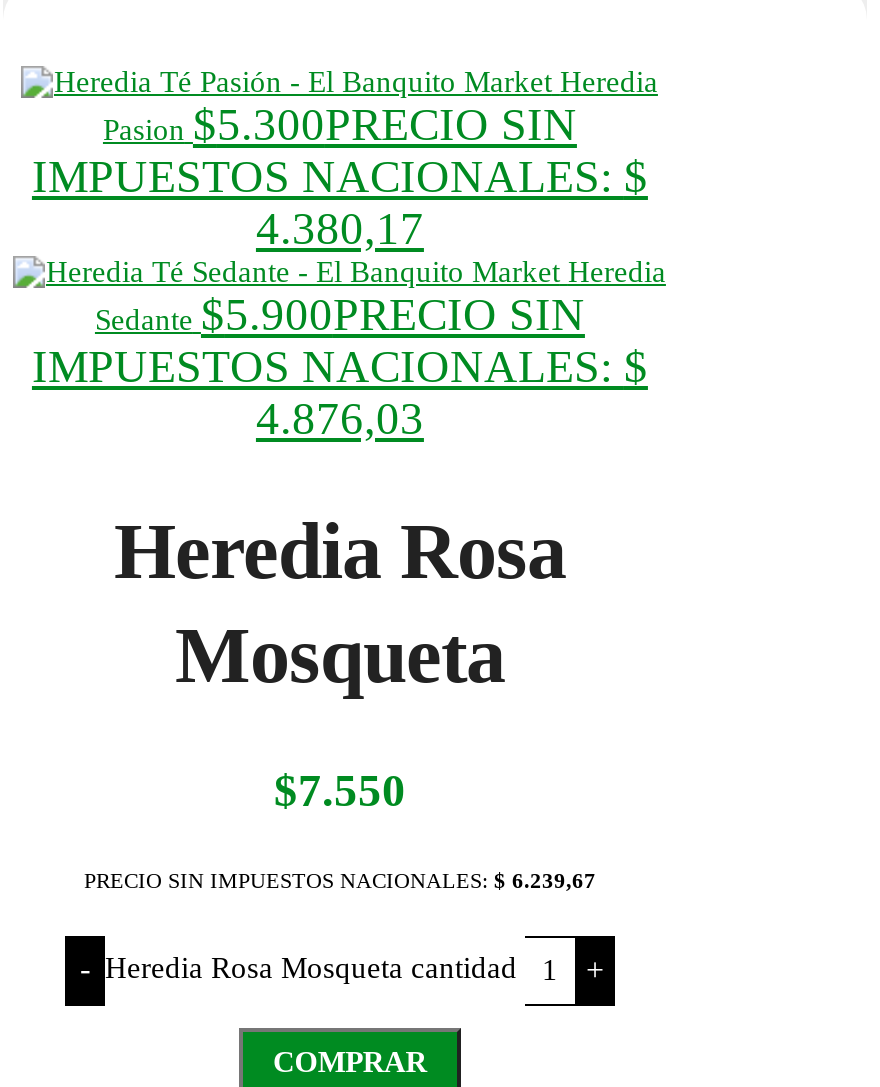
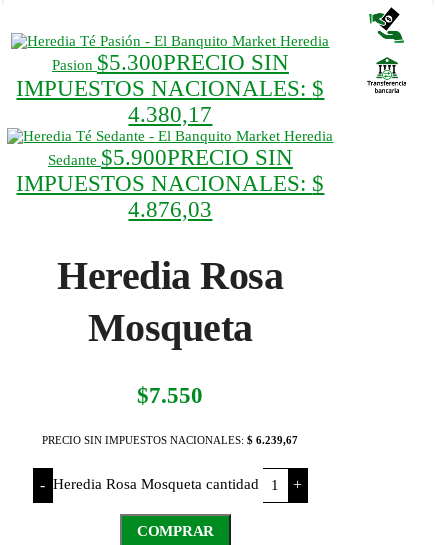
+ [image]

+ [image]
